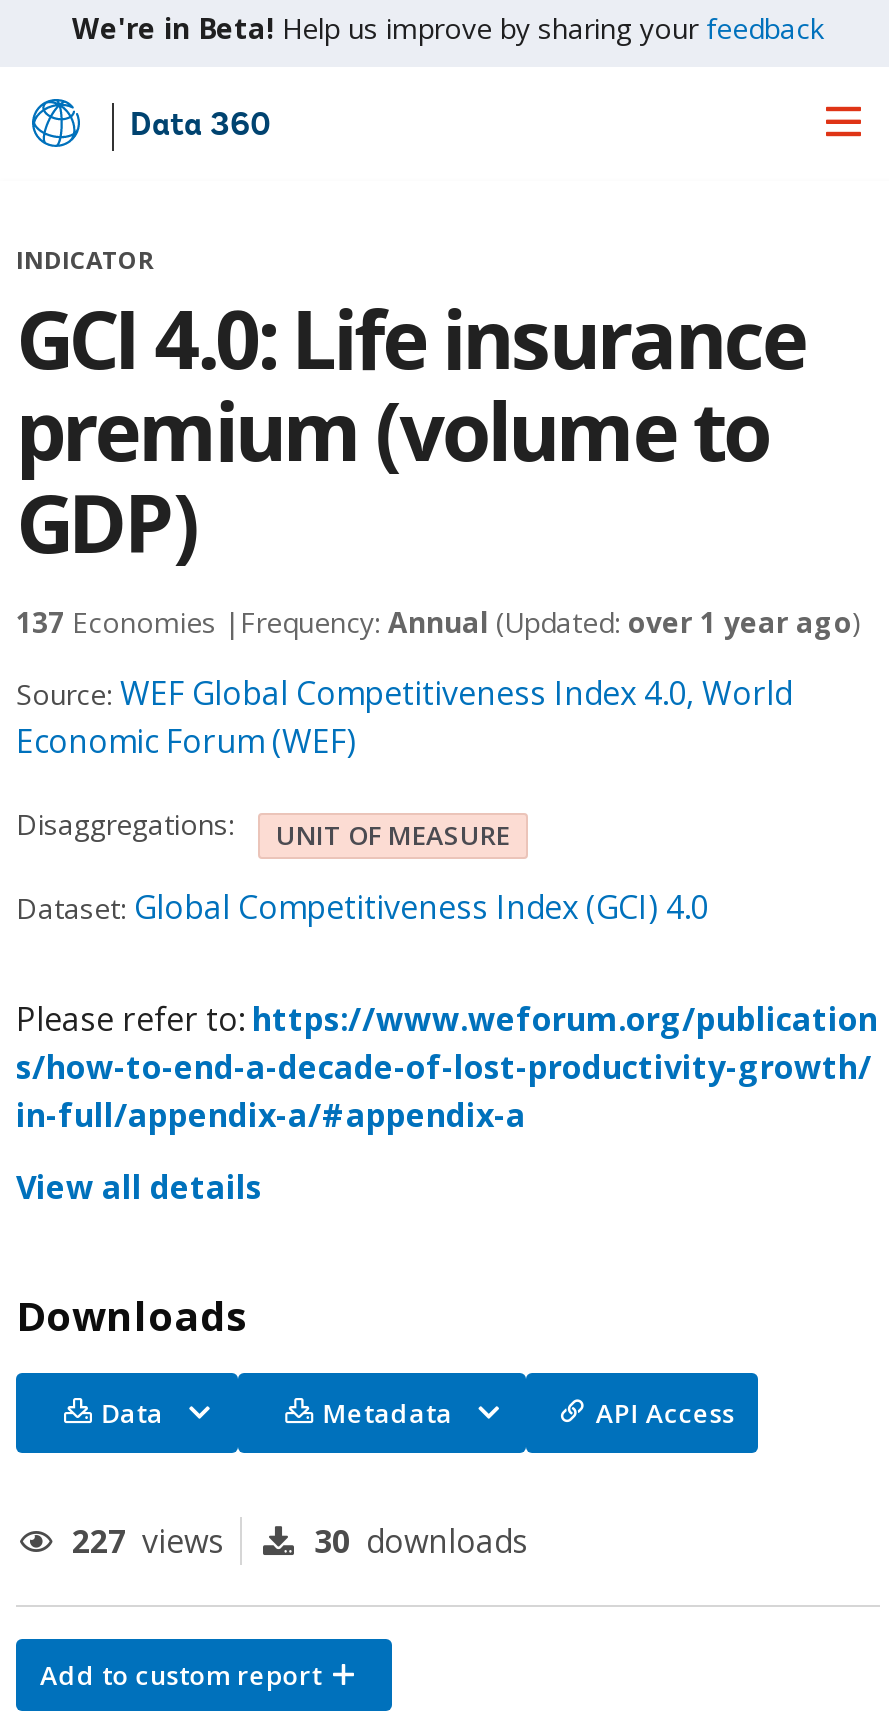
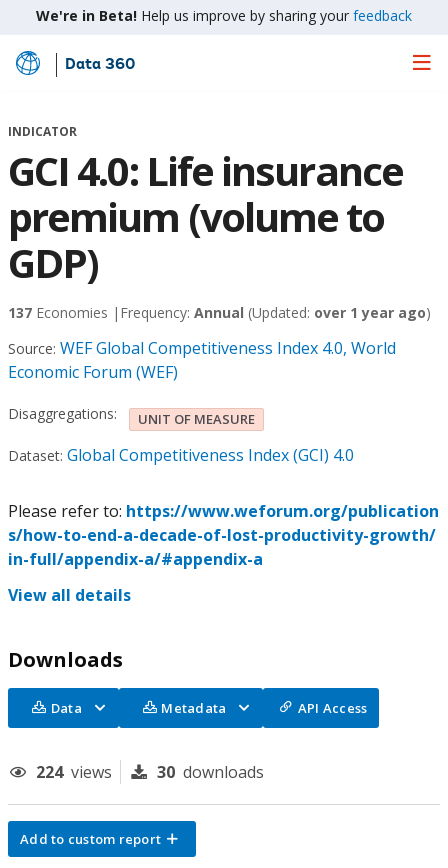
- 227 views
+ 224 views
